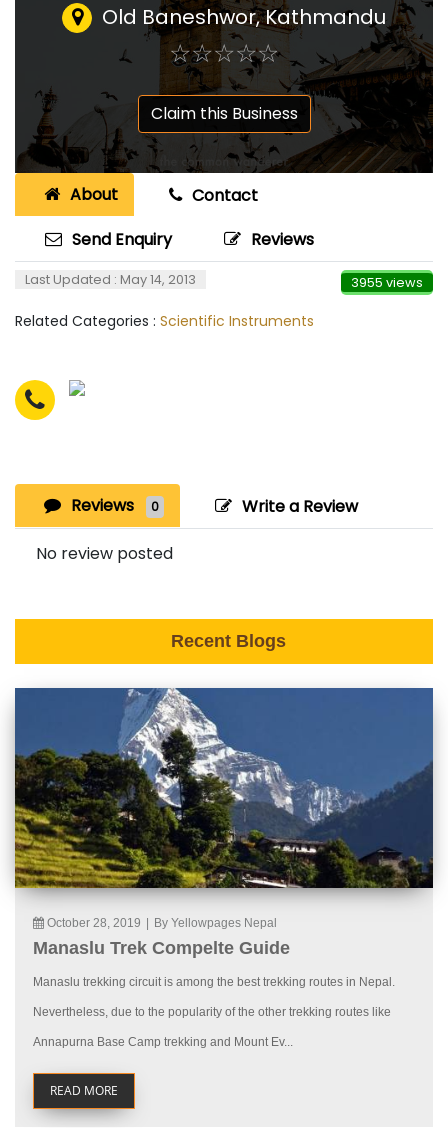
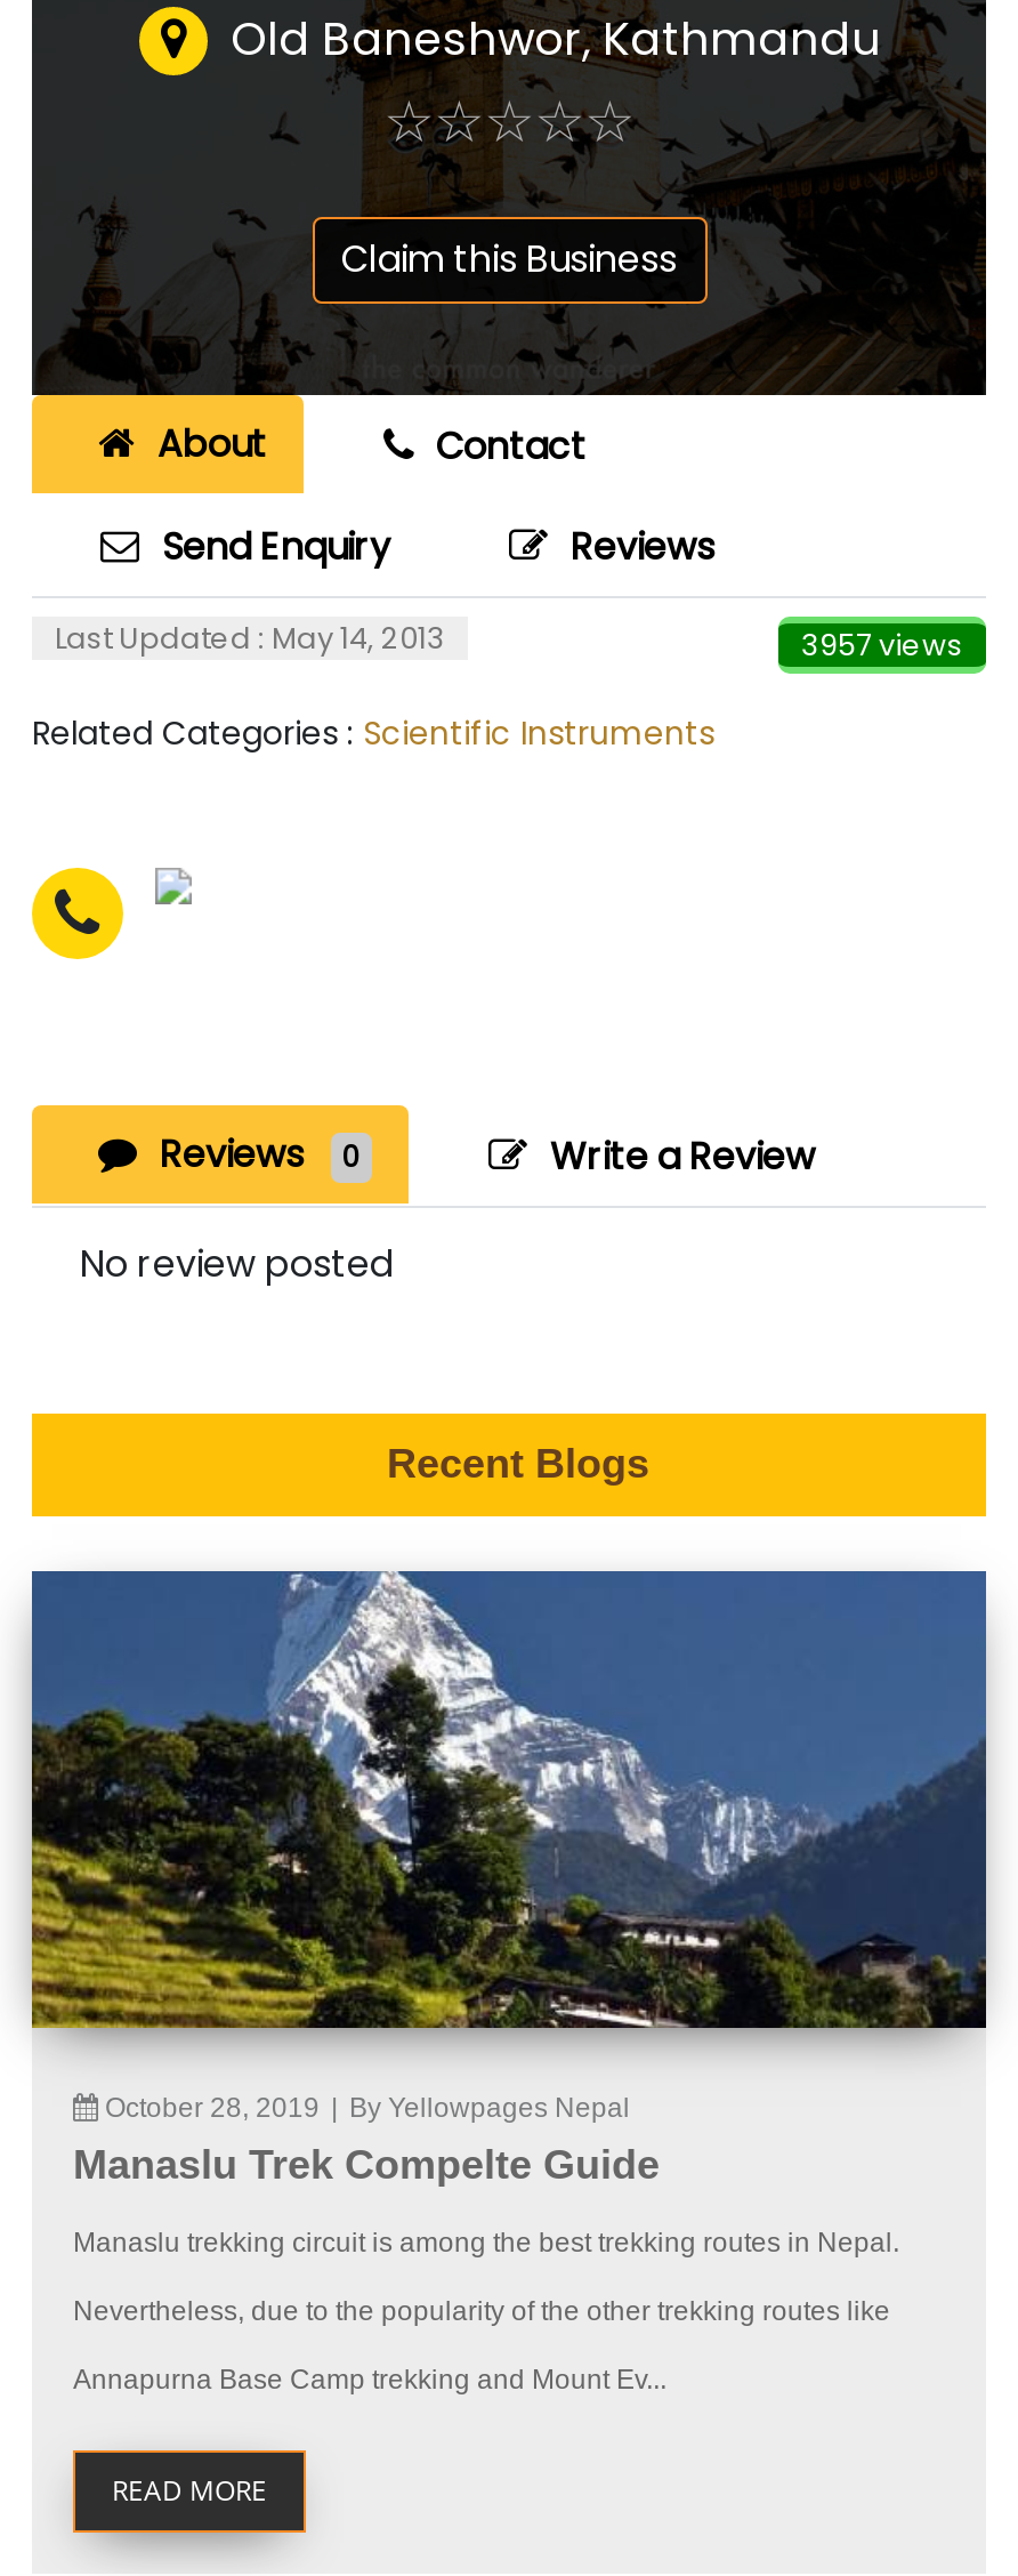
- 3955 views
+ 3957 views
